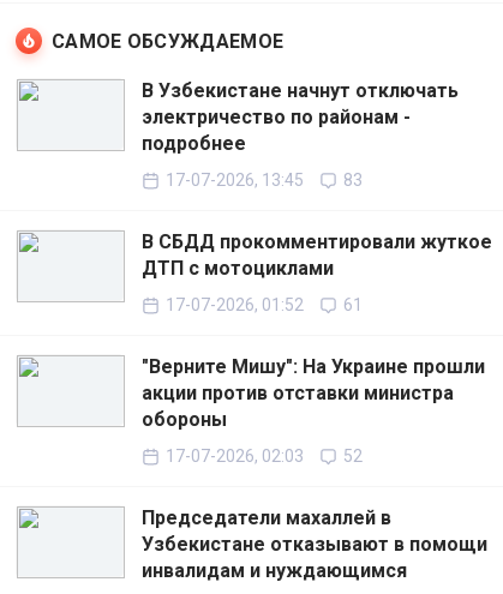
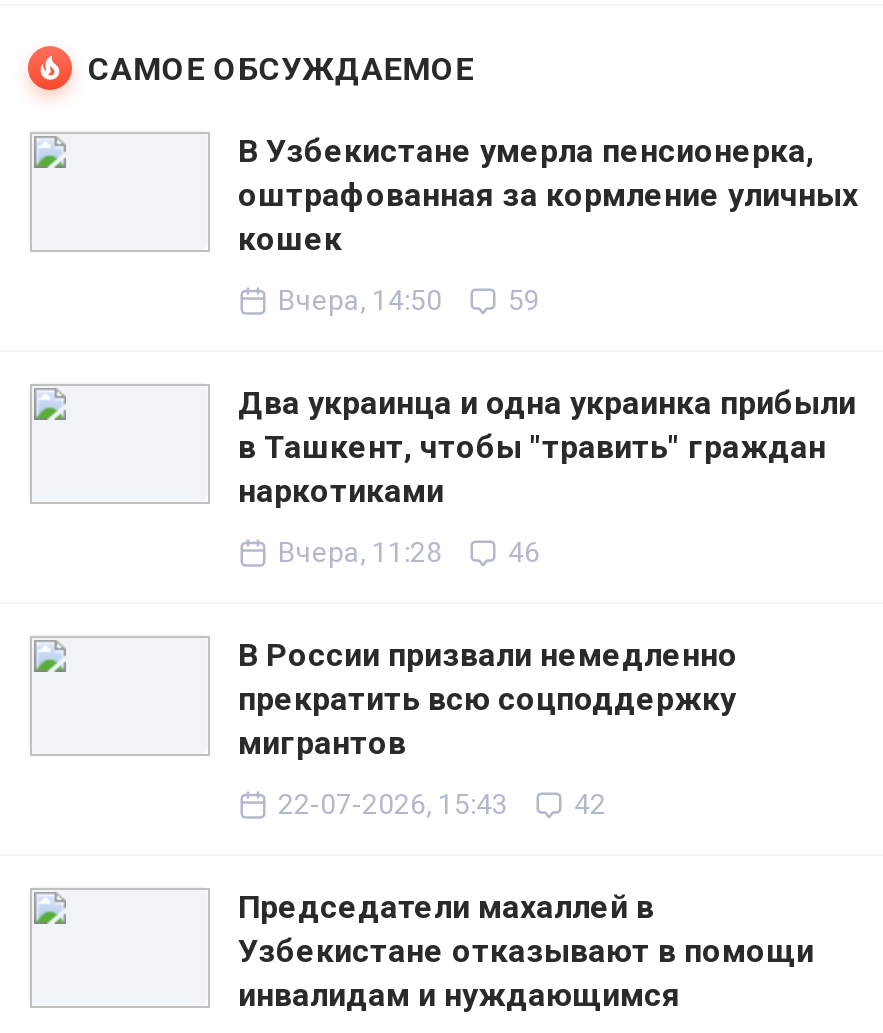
- В Узбекистане начнут отключать
- электричество по районам -
- подробнее
+ В Узбекистане умерла пенсионерка,
+ оштрафованная за кормление уличных
+ кошек

- 17-07-2026, 13:45
- 83
+ Вчера, 14:50
+ 59

- В СБДД прокомментировали жуткое
- ДТП с мотоциклами
+ Два украинца и одна украинка прибыли
+ в Ташкент, чтобы "травить" граждан
+ наркотиками

- 17-07-2026, 01:52
- 61
+ Вчера, 11:28
+ 46

- "Верните Мишу": На Украине прошли
- акции против отставки министра
- обороны
+ В России призвали немедленно
+ прекратить всю соцподдержку
+ мигрантов

- 17-07-2026, 02:03
- 52
+ 22-07-2026, 15:43
+ 42
